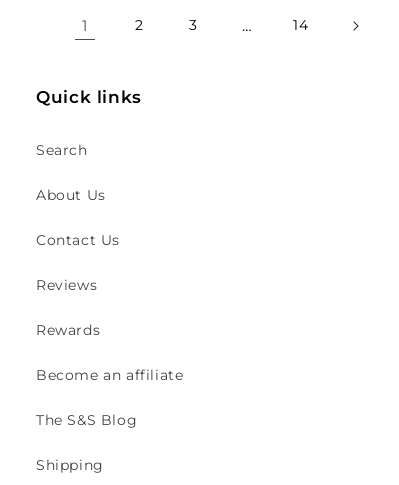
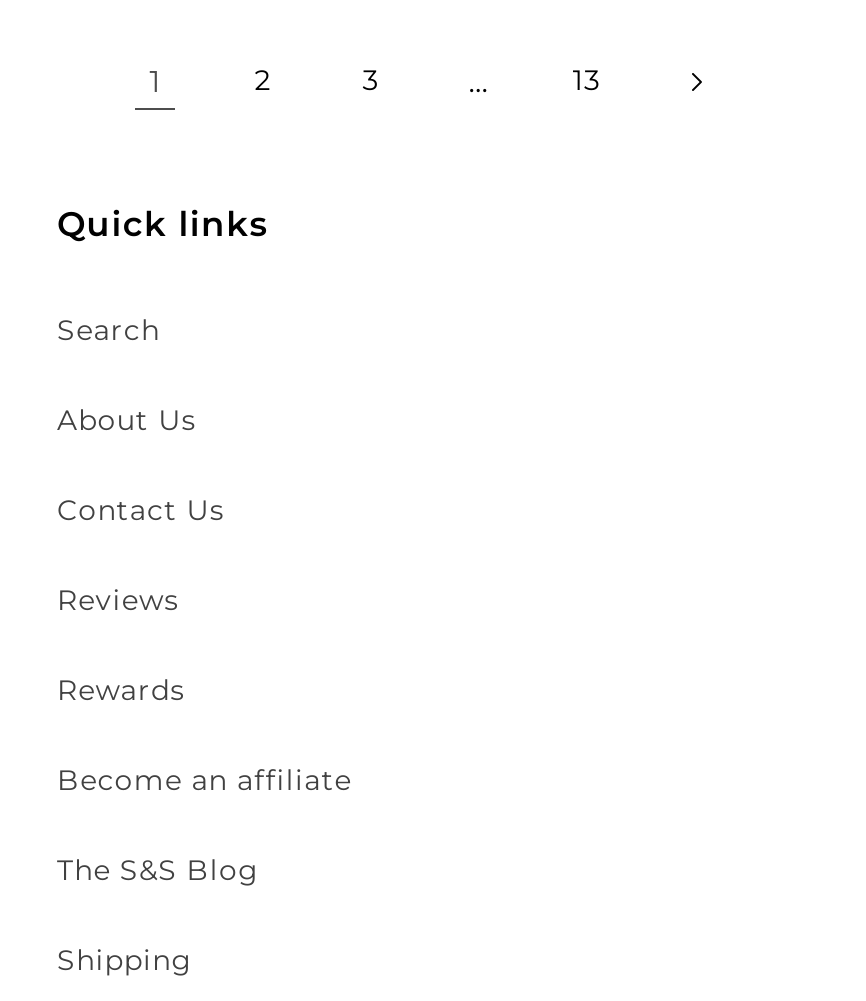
- 14
+ 13
